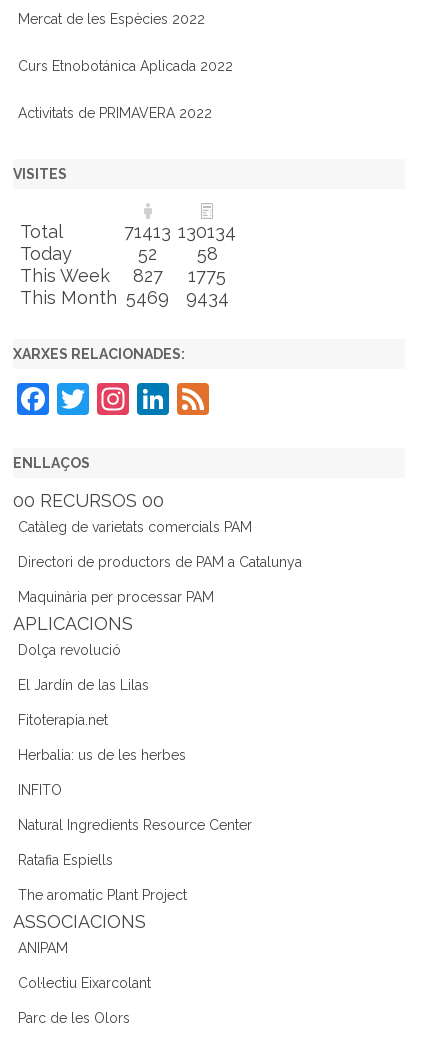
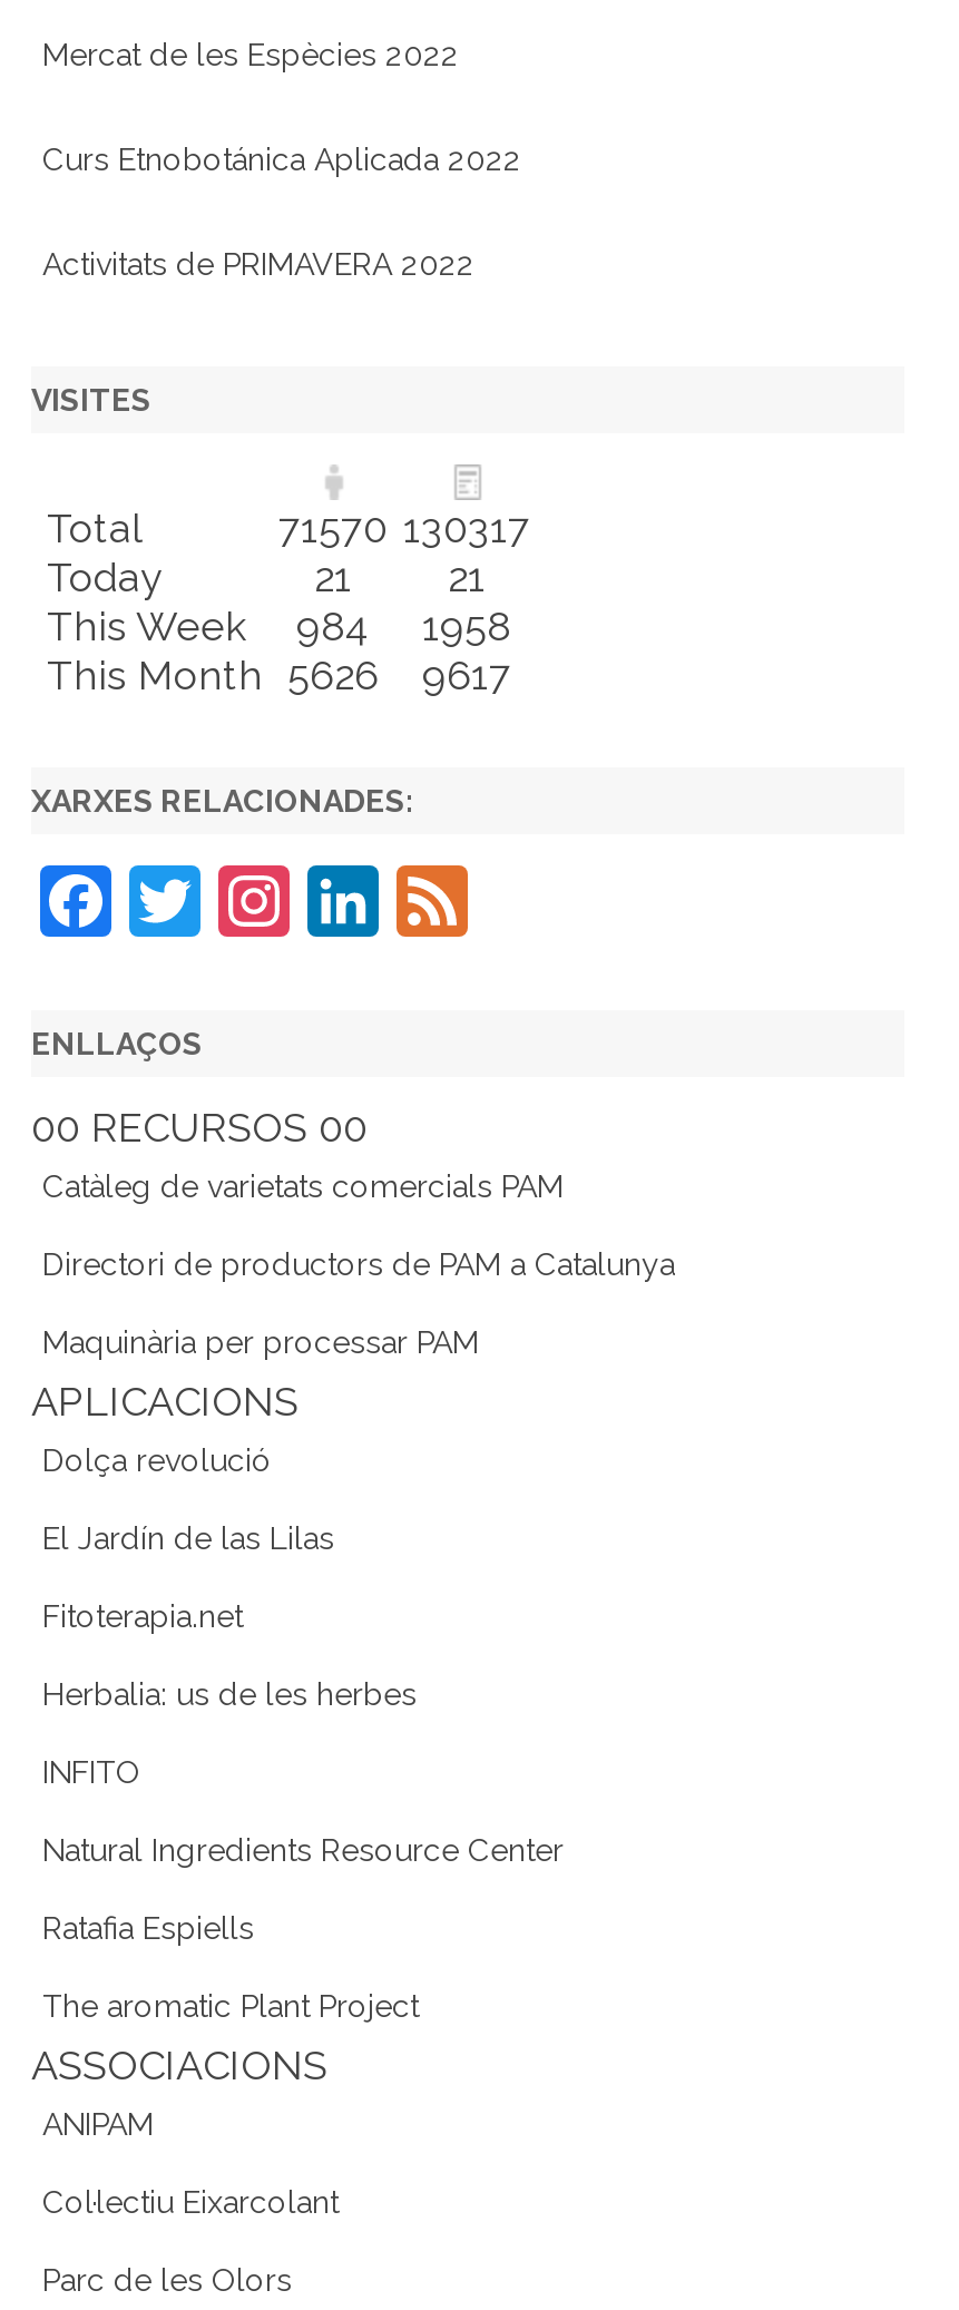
- 71413 130134
+ 71570 130317

- 52
+ 21

- 58
+ 21

- 827
+ 984

- 1775
+ 1958

- This Month 5469
+ This Month 5626

- 9434
+ 9617
